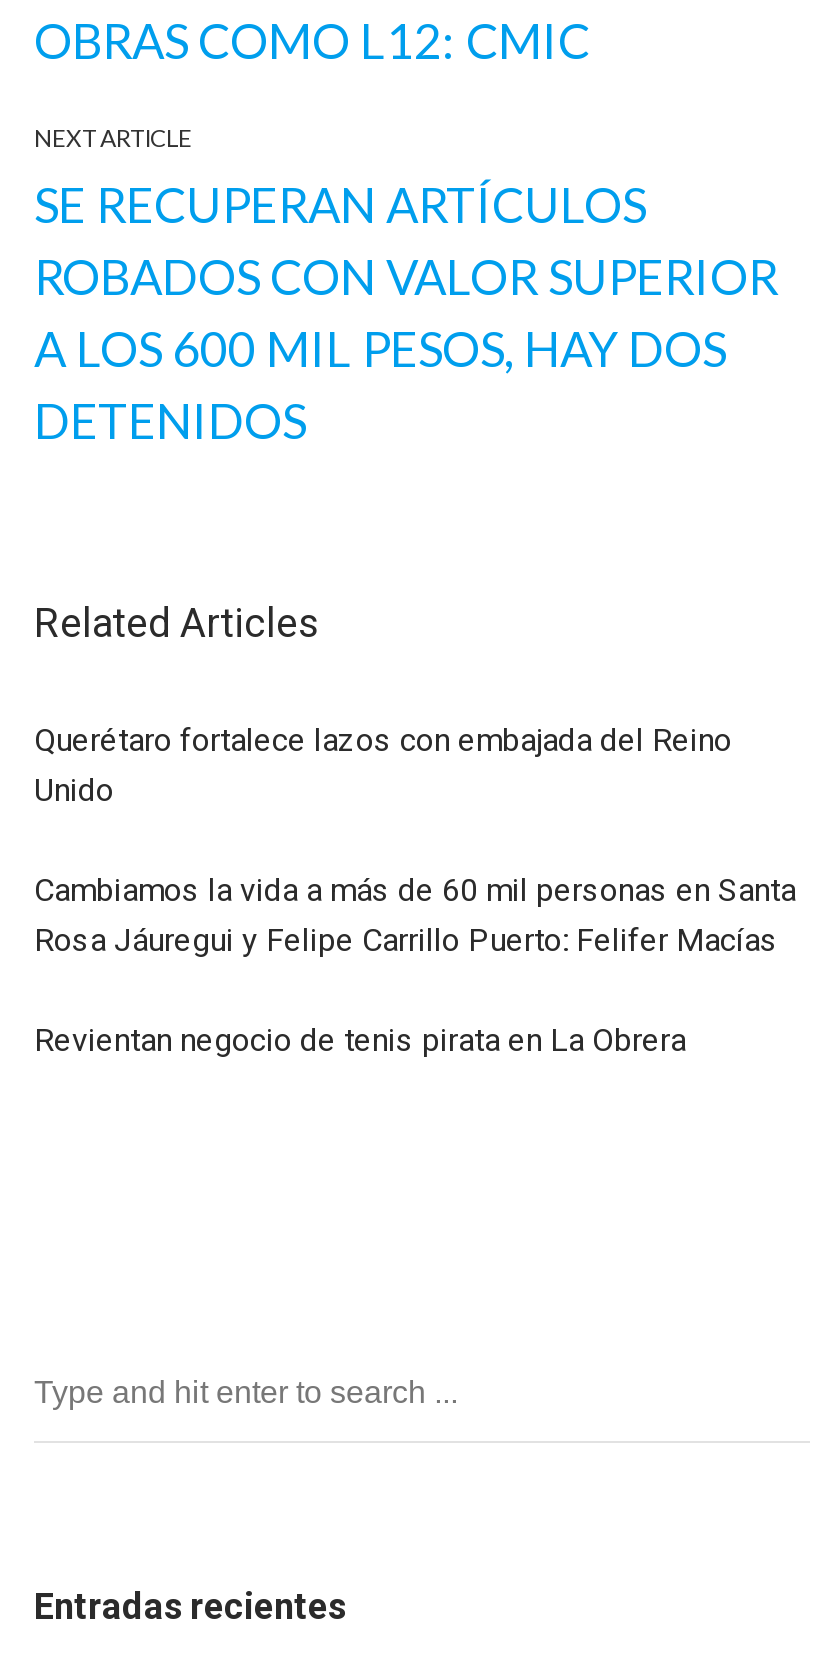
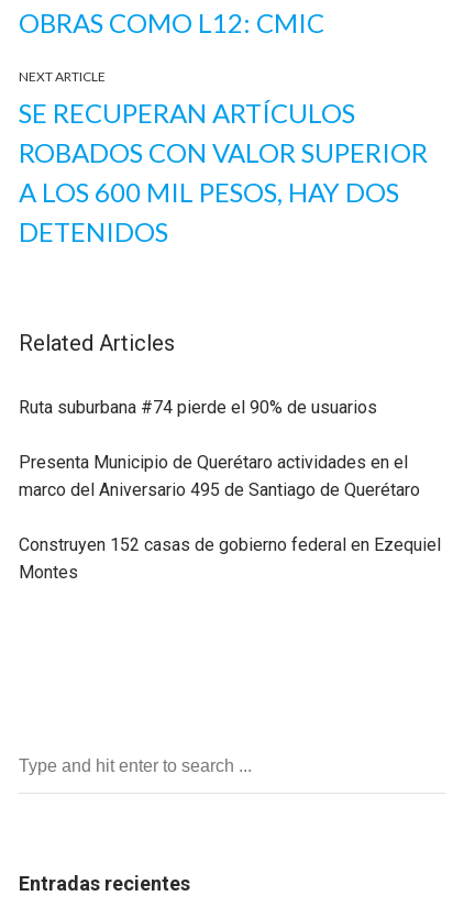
- Querétaro fortalece lazos con embajada del Reino
- Unido
+ Ruta suburbana #74 pierde el 90% de usuarios

- Cambiamos la vida a más de 60 mil personas en Santa
- Rosa Jáuregui y Felipe Carrillo Puerto: Felifer Macías
+ Presenta Municipio de Querétaro actividades en el
+ marco del Aniversario 495 de Santiago de Querétaro

- Revientan negocio de tenis pirata en La Obrera
+ Construyen 152 casas de gobierno federal en Ezequiel
+ Montes
